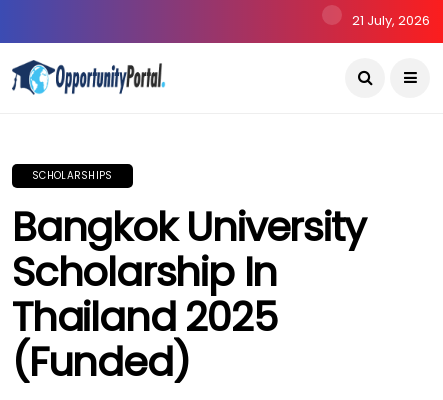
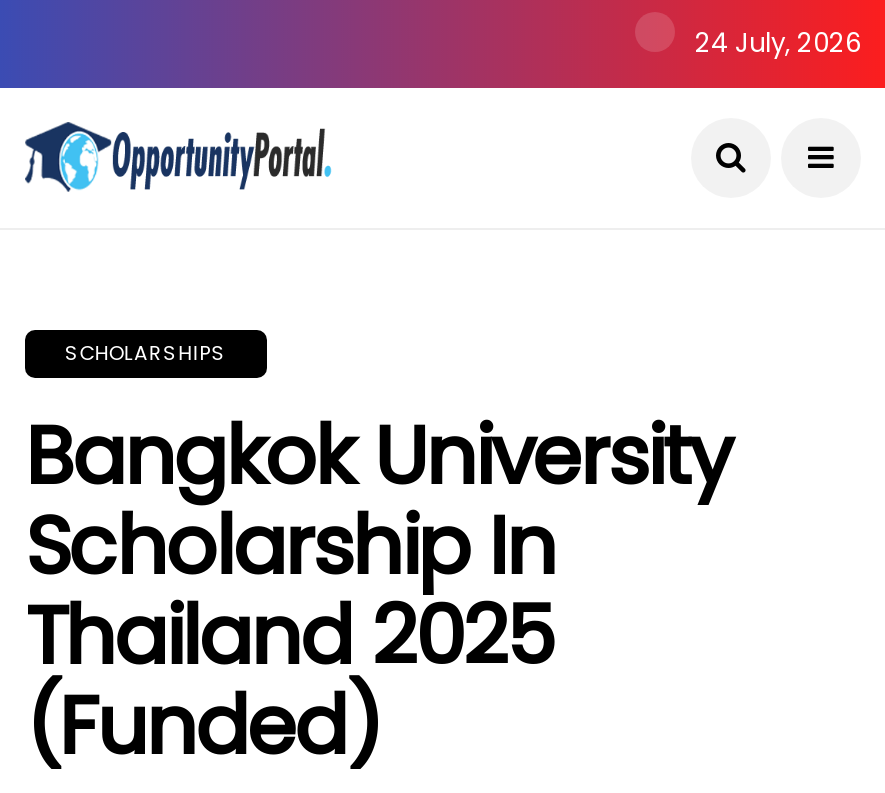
- 21 July, 2026
+ 24 July, 2026
